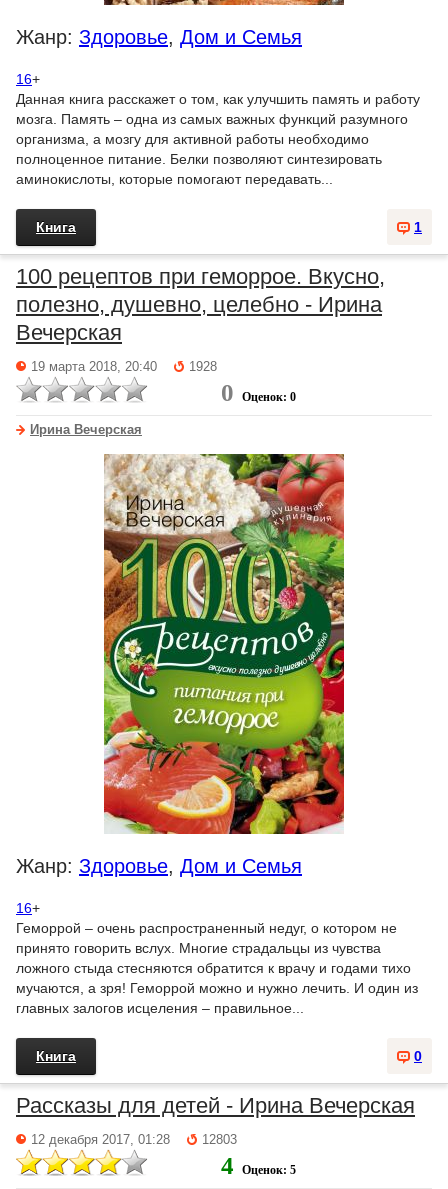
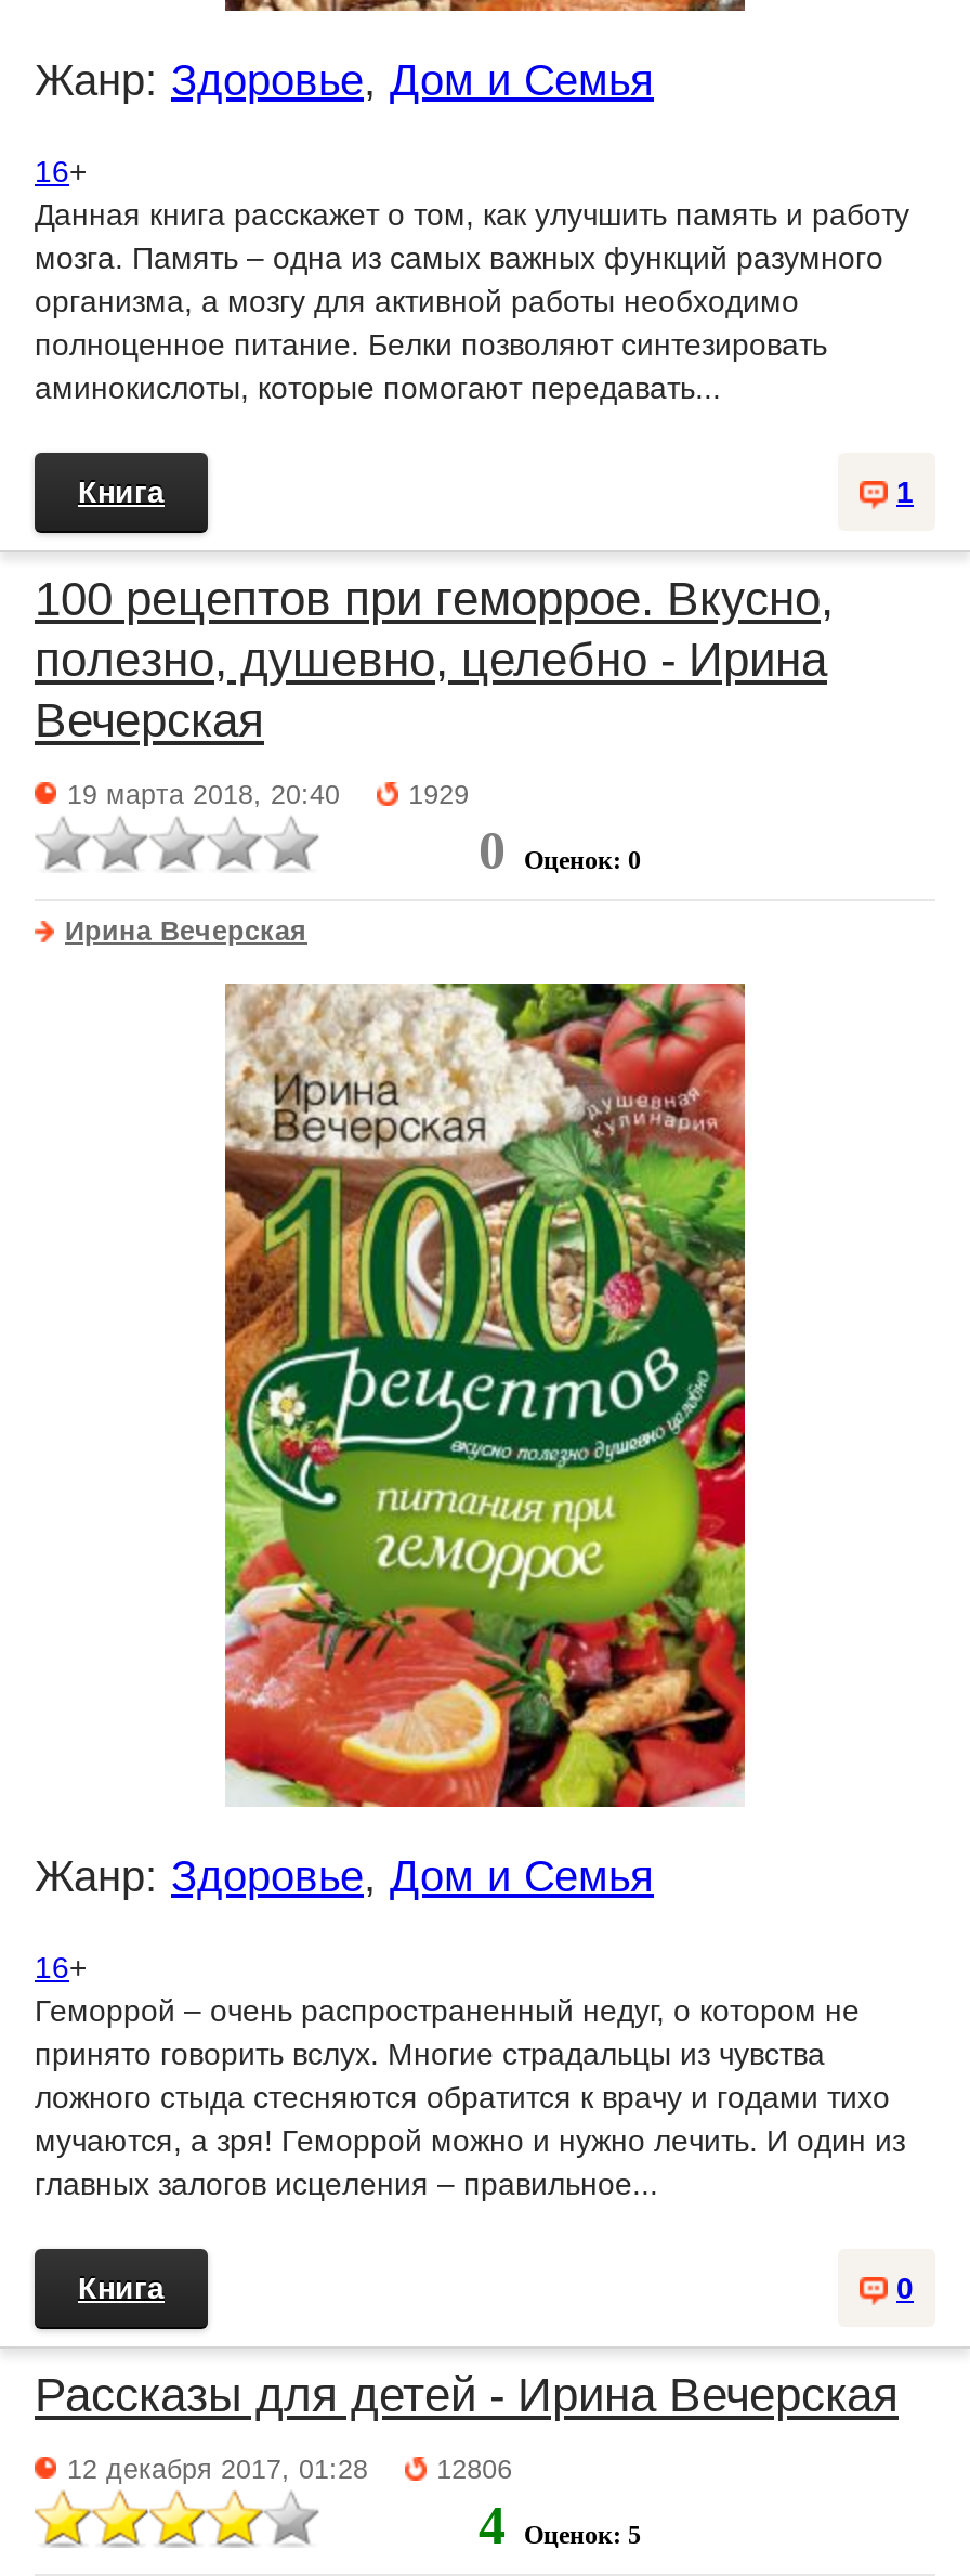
- 1928
+ 1929

- 12803
+ 12806
